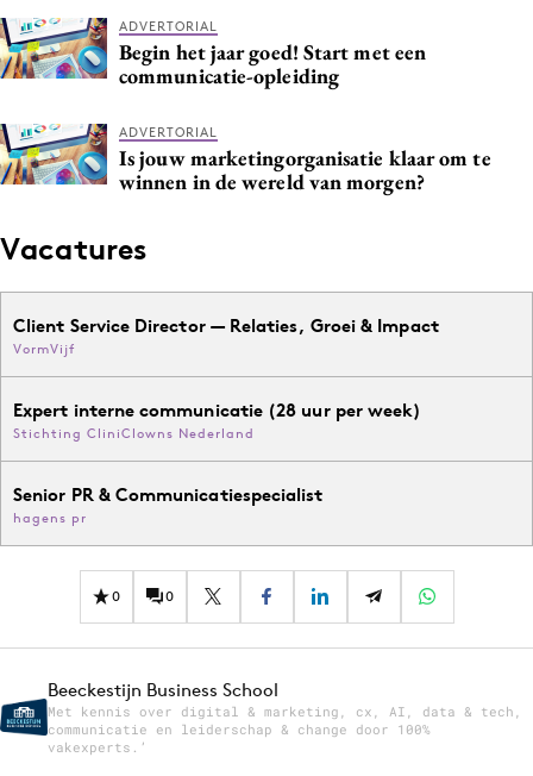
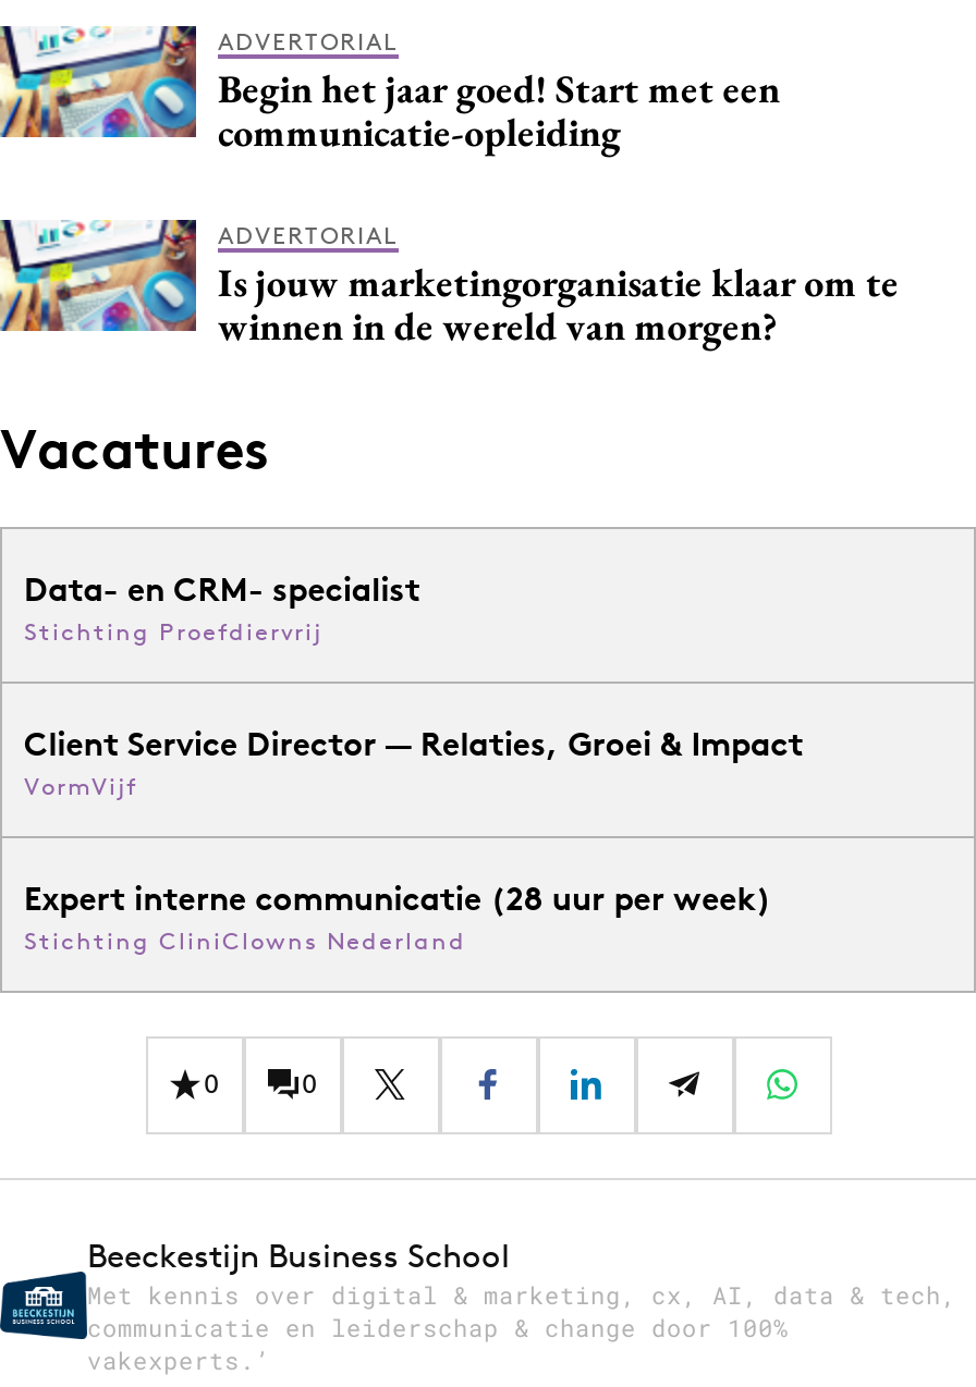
+ Data- en CRM- specialist
+ Stichting Proefdiervrij

moved down: Client Service Director — Relaties, Groei & Impact | VormVijf | Expert interne communicatie (28 uur per week) | Stichting CliniClowns Nederland

- Senior PR & Communicatiespecialist
- hagens pr
